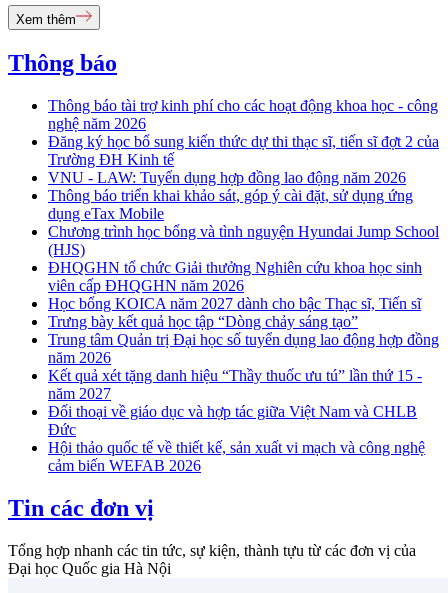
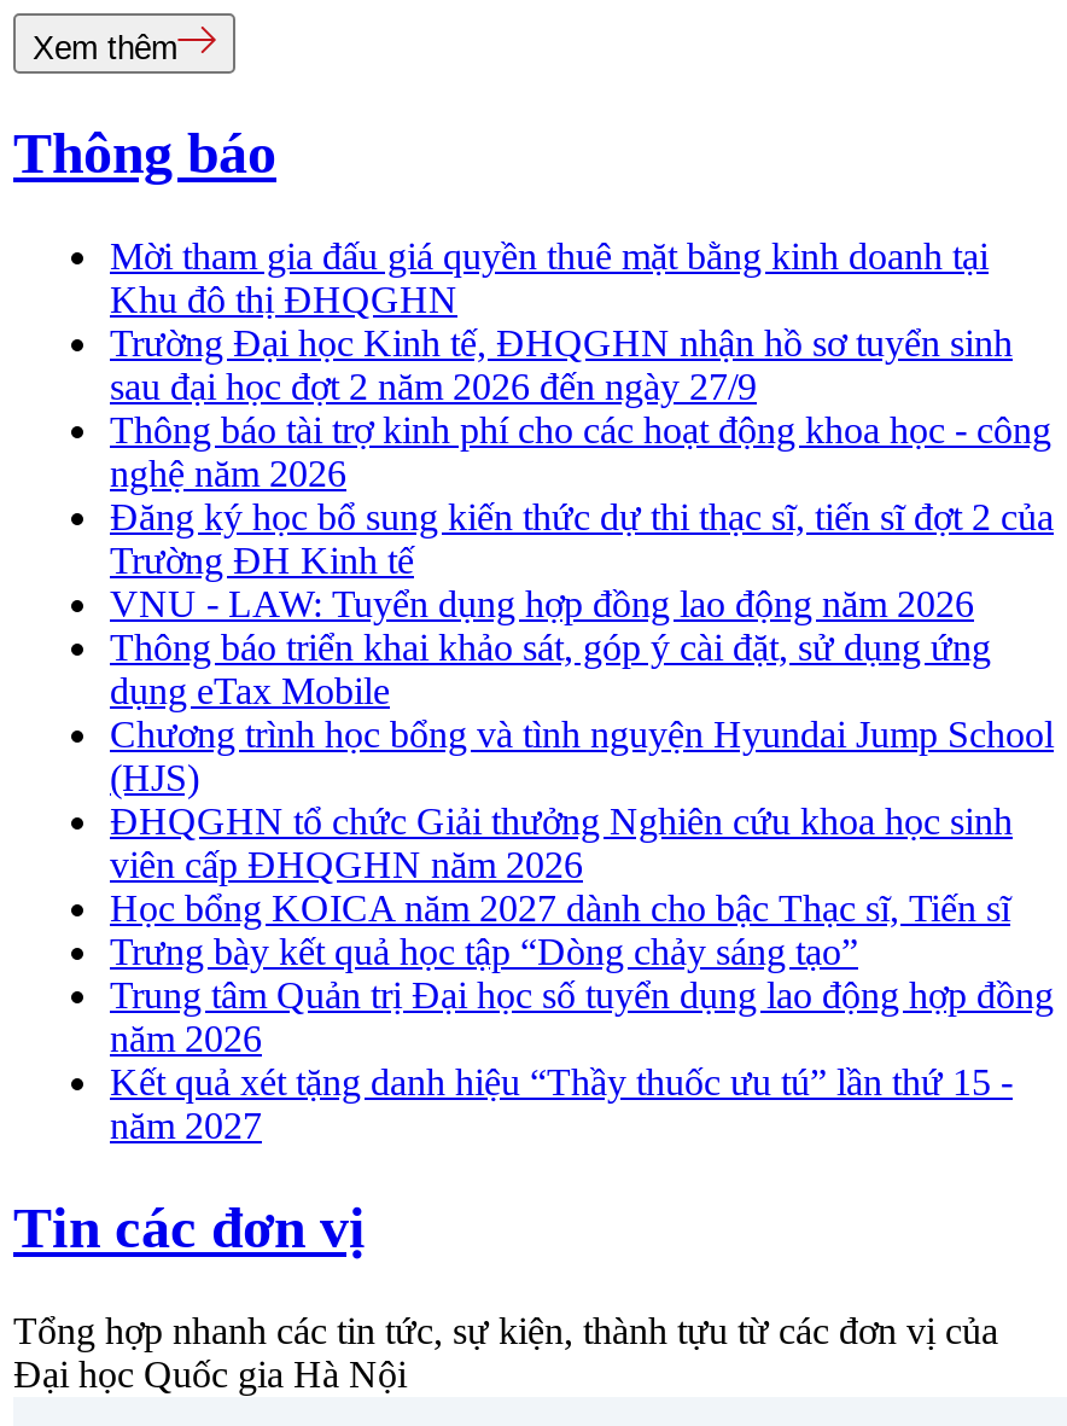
+ Mời tham gia đấu giá quyền thuê mặt bằng kinh doanh tại
+ Khu đô thị ĐHQGHN
+ Trường Đại học Kinh tế, ĐHQGHN nhận hồ sơ tuyển sinh
+ sau đại học đợt 2 năm 2026 đến ngày 27/9

moved down: Thông báo tài trợ kinh phí cho các hoạt động khoa học - công | nghệ năm 2026 | Đăng ký học bổ sung kiến thức dự thi thạc sĩ, tiến sĩ đợt 2 của | ... | Kết quả xét tặng danh hiệu “Thầy thuốc ưu tú” lần thứ 15 - | năm 2027

- Đối thoại về giáo dục và hợp tác giữa Việt Nam và CHLB
- Đức
- Hội thảo quốc tế về thiết kế, sản xuất vi mạch và công nghệ
- cảm biến WEFAB 2026
